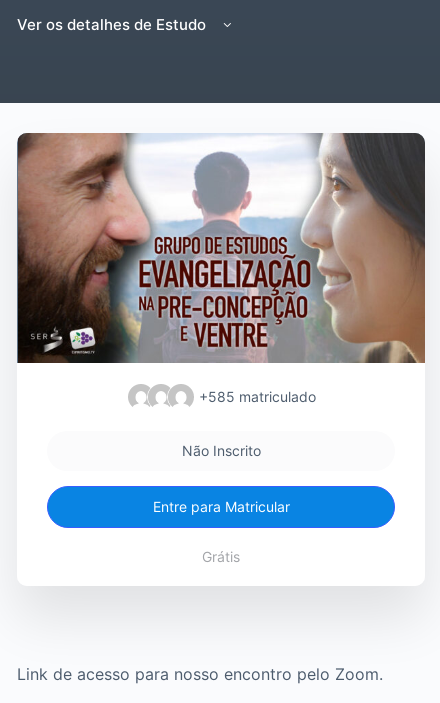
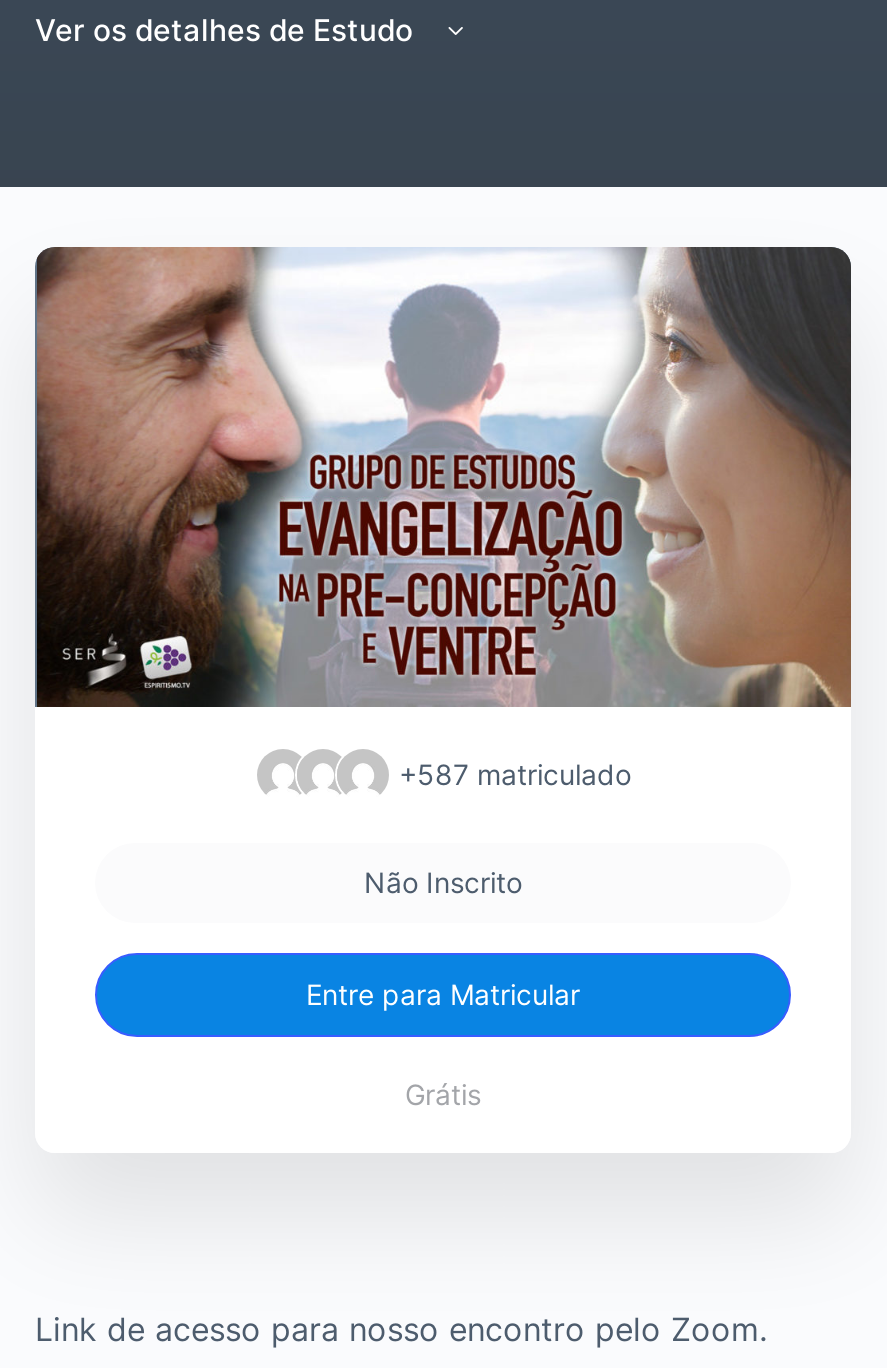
- +585 matriculado
+ +587 matriculado
